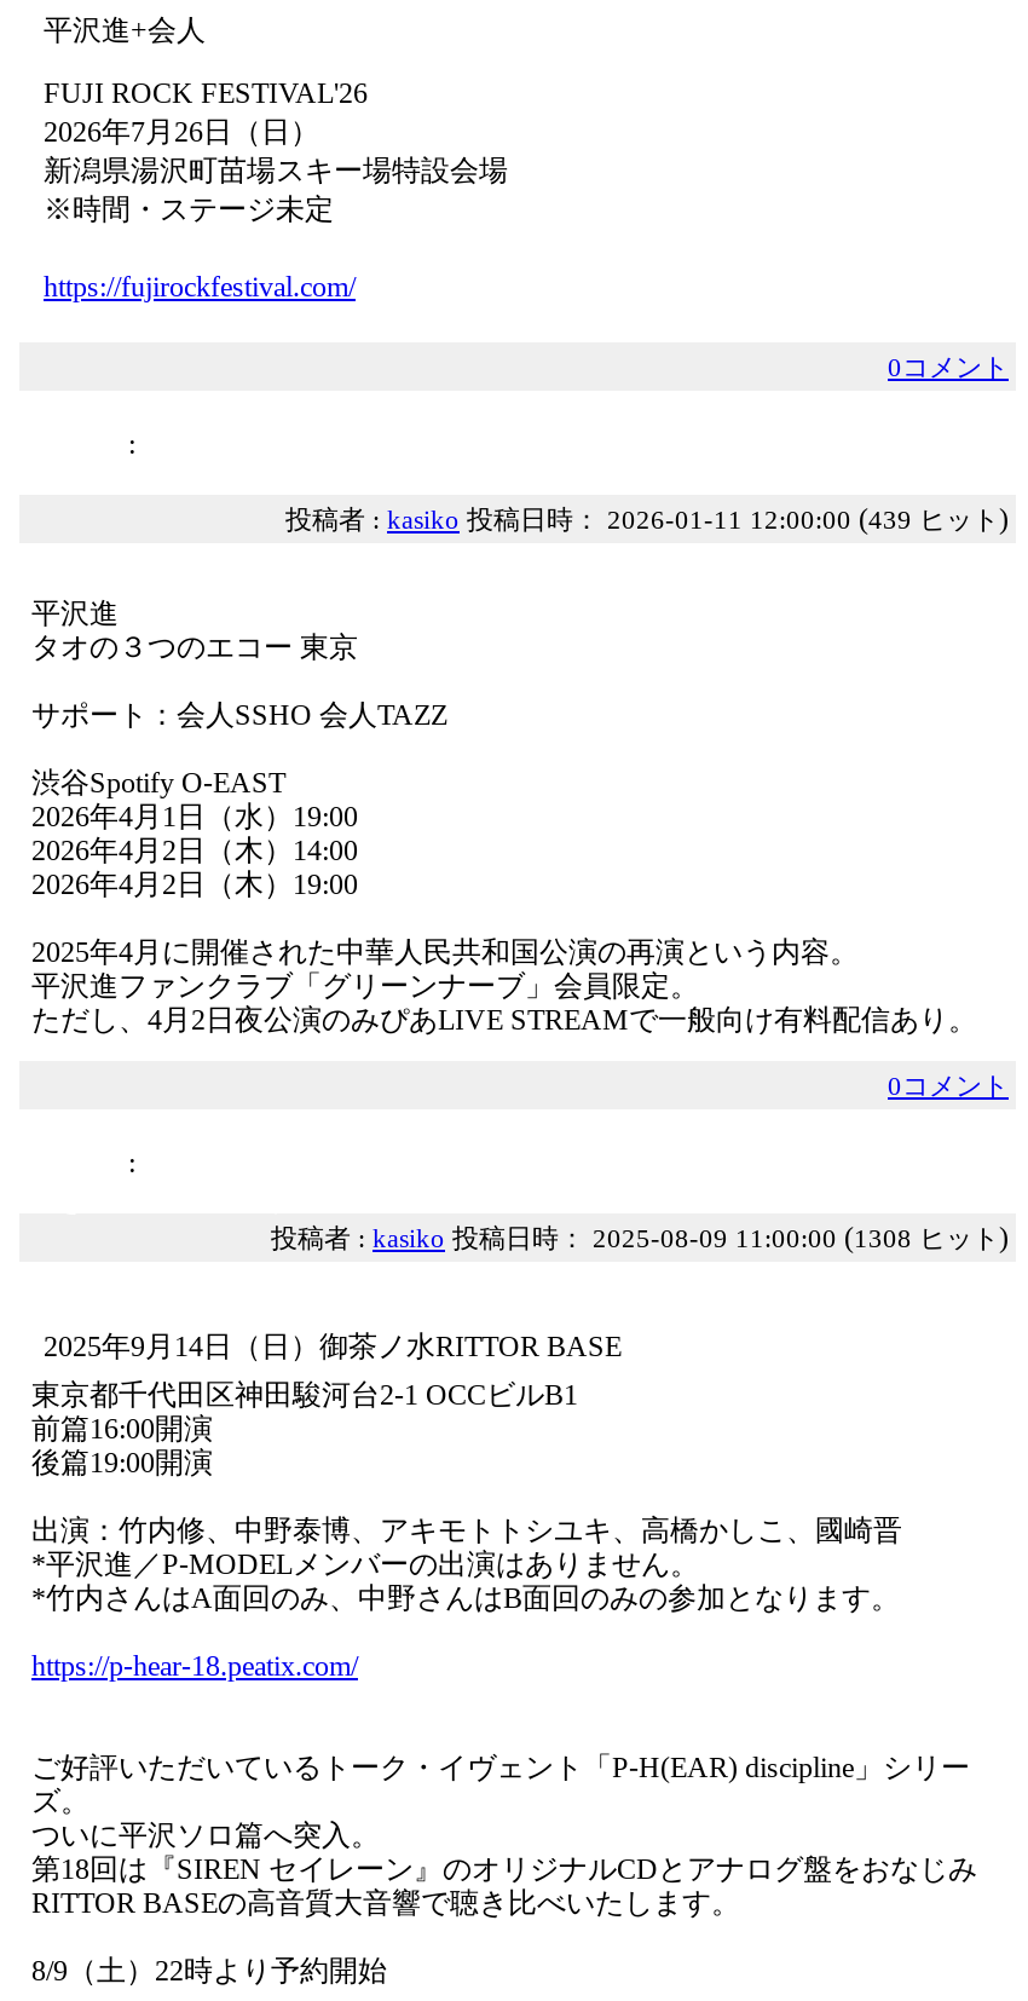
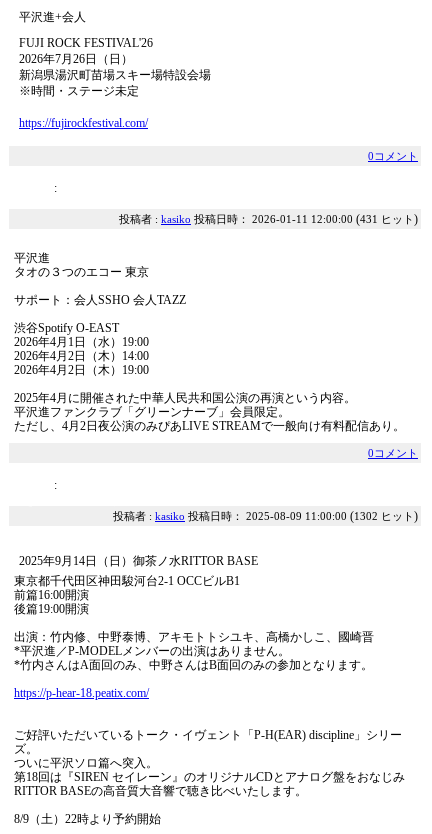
- 投稿者 : kasiko 投稿日時： 2026-01-11 12:00:00 (439 ヒット)
+ 投稿者 : kasiko 投稿日時： 2026-01-11 12:00:00 (431 ヒット)

- 投稿者 : kasiko 投稿日時： 2025-08-09 11:00:00 (1308 ヒット)
+ 投稿者 : kasiko 投稿日時： 2025-08-09 11:00:00 (1302 ヒット)
